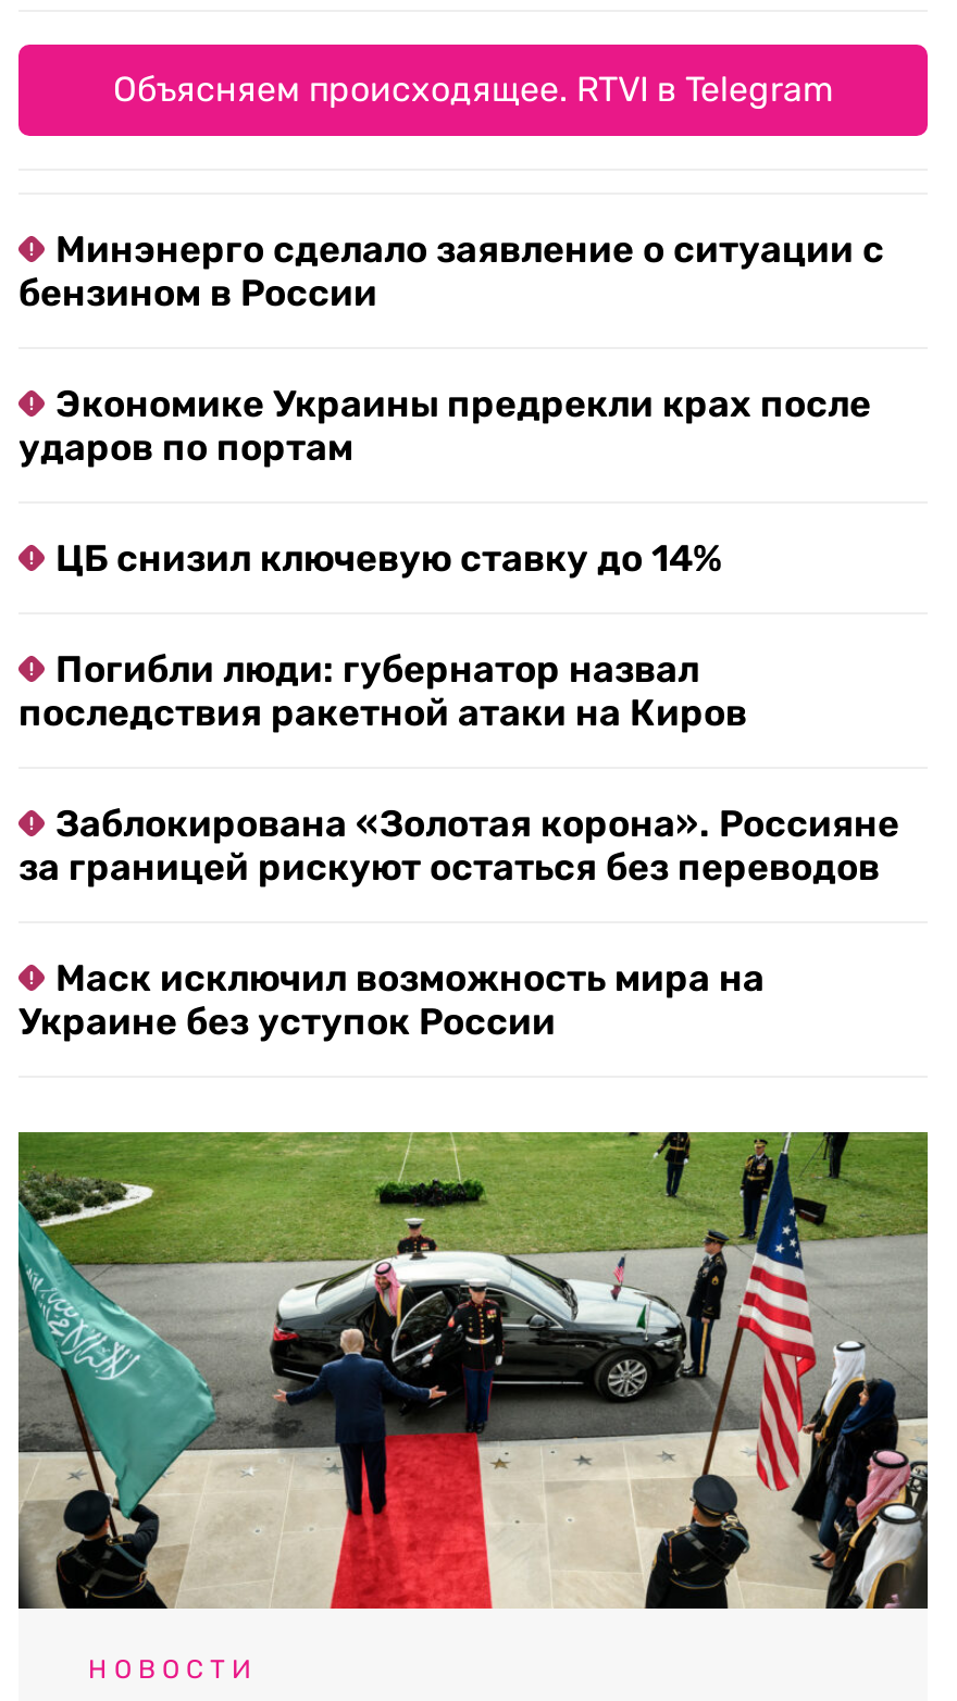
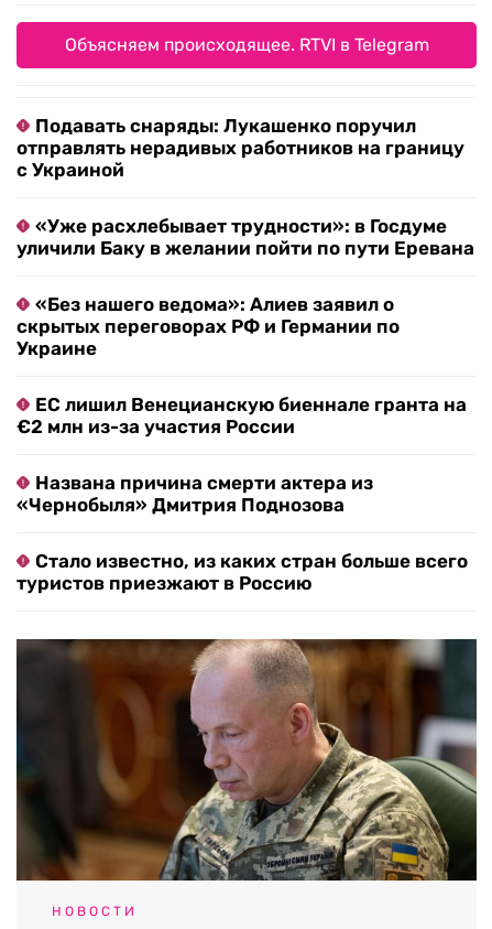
- Минэнерго сделало заявление о ситуации с
- бензином в России
+ Подавать снаряды: Лукашенко поручил
+ отправлять нерадивых работников на границу
+ с Украиной

- Экономике Украины предрекли крах после
- ударов по портам
+ «Уже расхлебывает трудности»: в Госдуме
+ уличили Баку в желании пойти по пути Еревана

- ЦБ снизил ключевую ставку до 14%
+ «Без нашего ведома»: Алиев заявил о
+ скрытых переговорах РФ и Германии по
+ Украине

- Погибли люди: губернатор назвал
- последствия ракетной атаки на Киров
+ ЕС лишил Венецианскую биеннале гранта на
+ €2 млн из-за участия России

- Заблокирована «Золотая корона». Россияне
- за границей рискуют остаться без переводов
+ Названа причина смерти актера из
+ «Чернобыля» Дмитрия Поднозова

- Маск исключил возможность мира на
- Украине без уступок России
+ Стало известно, из каких стран больше всего
+ туристов приезжают в Россию

- [image]
+ [image]
